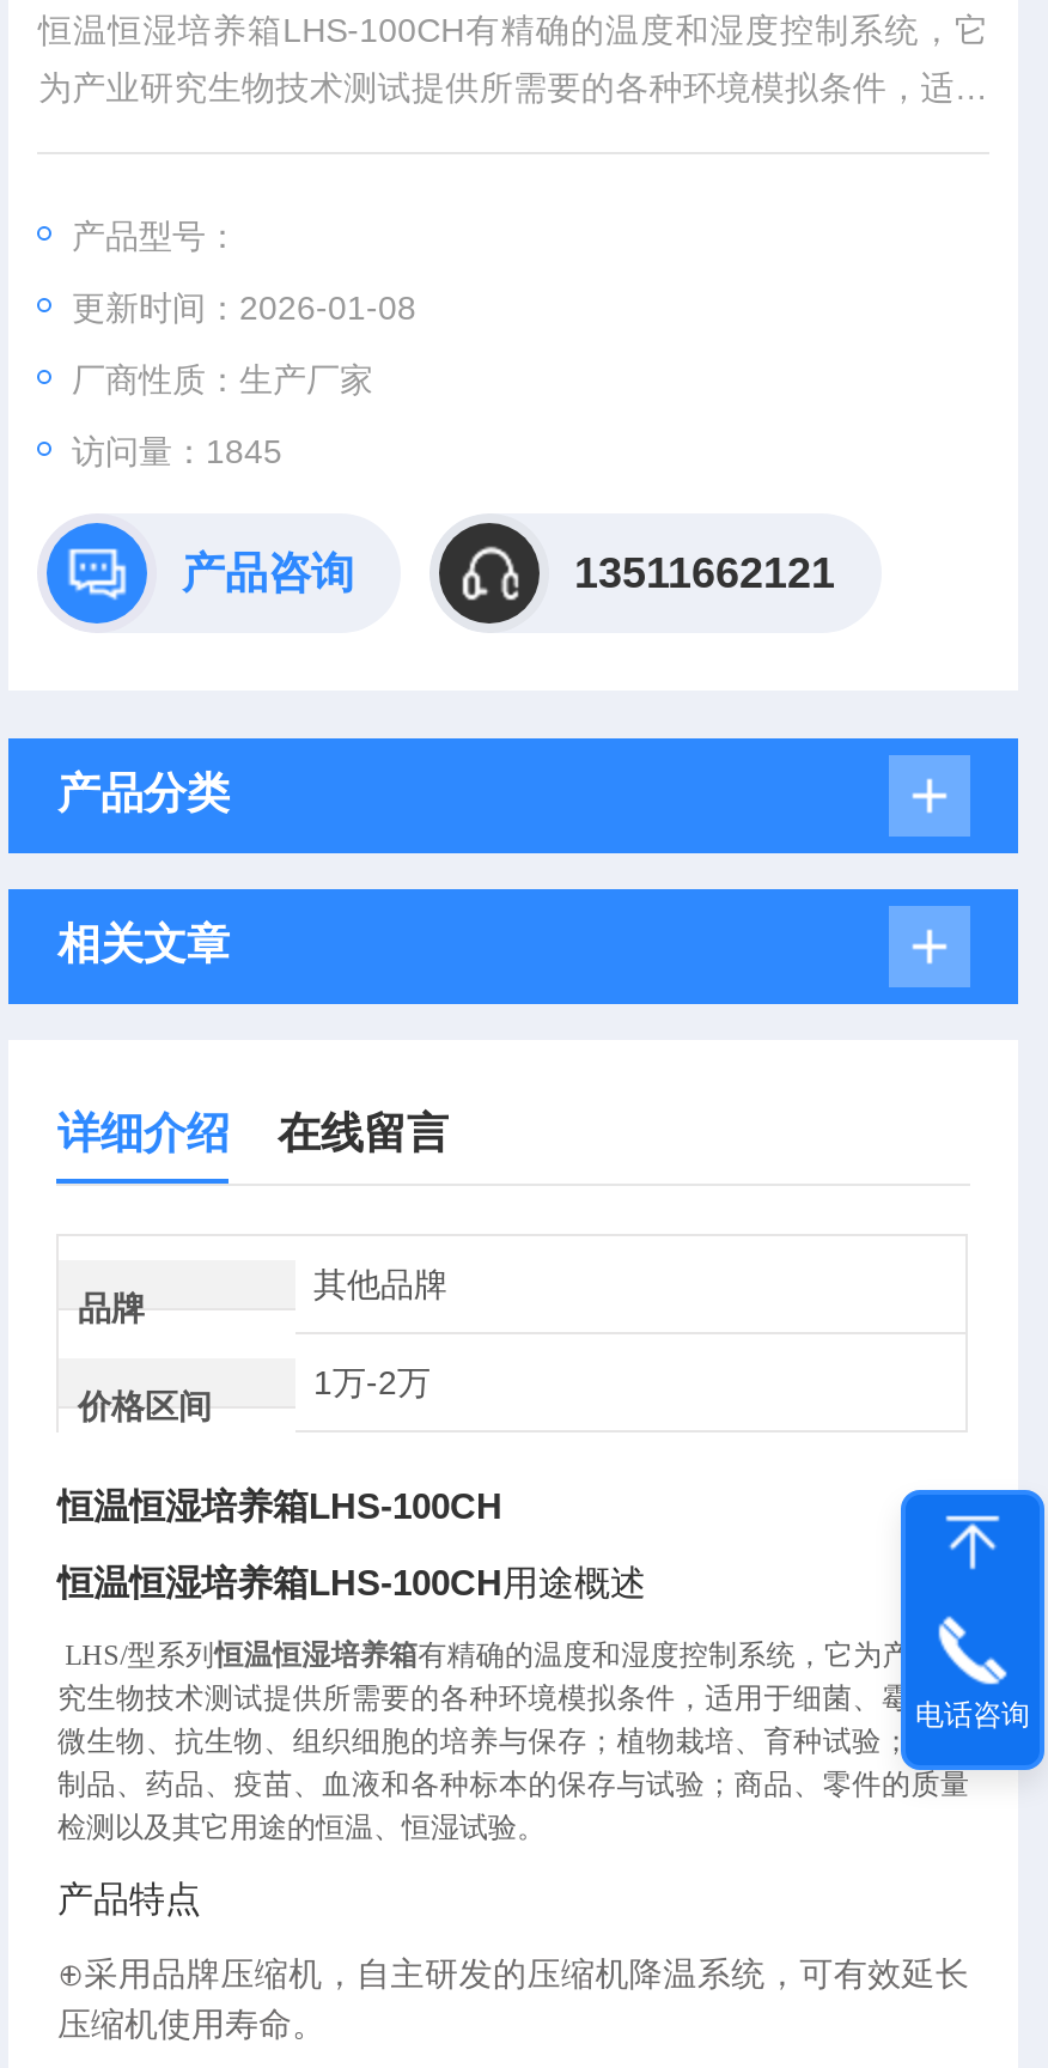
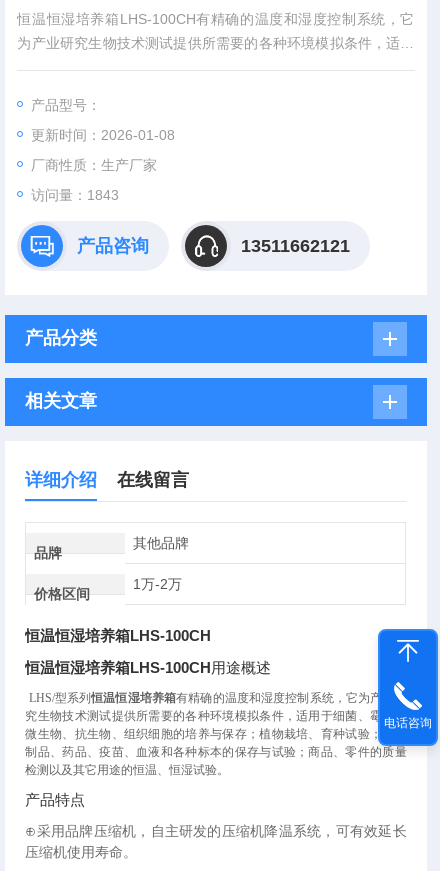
- 访问量：1845
+ 访问量：1843
